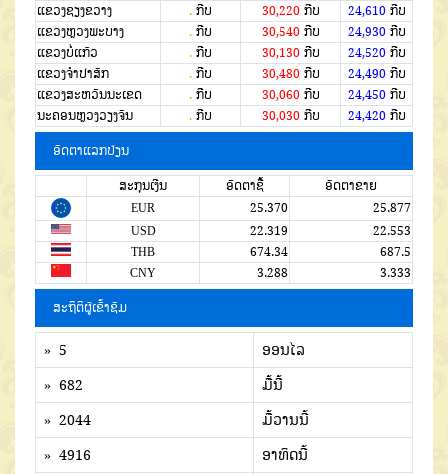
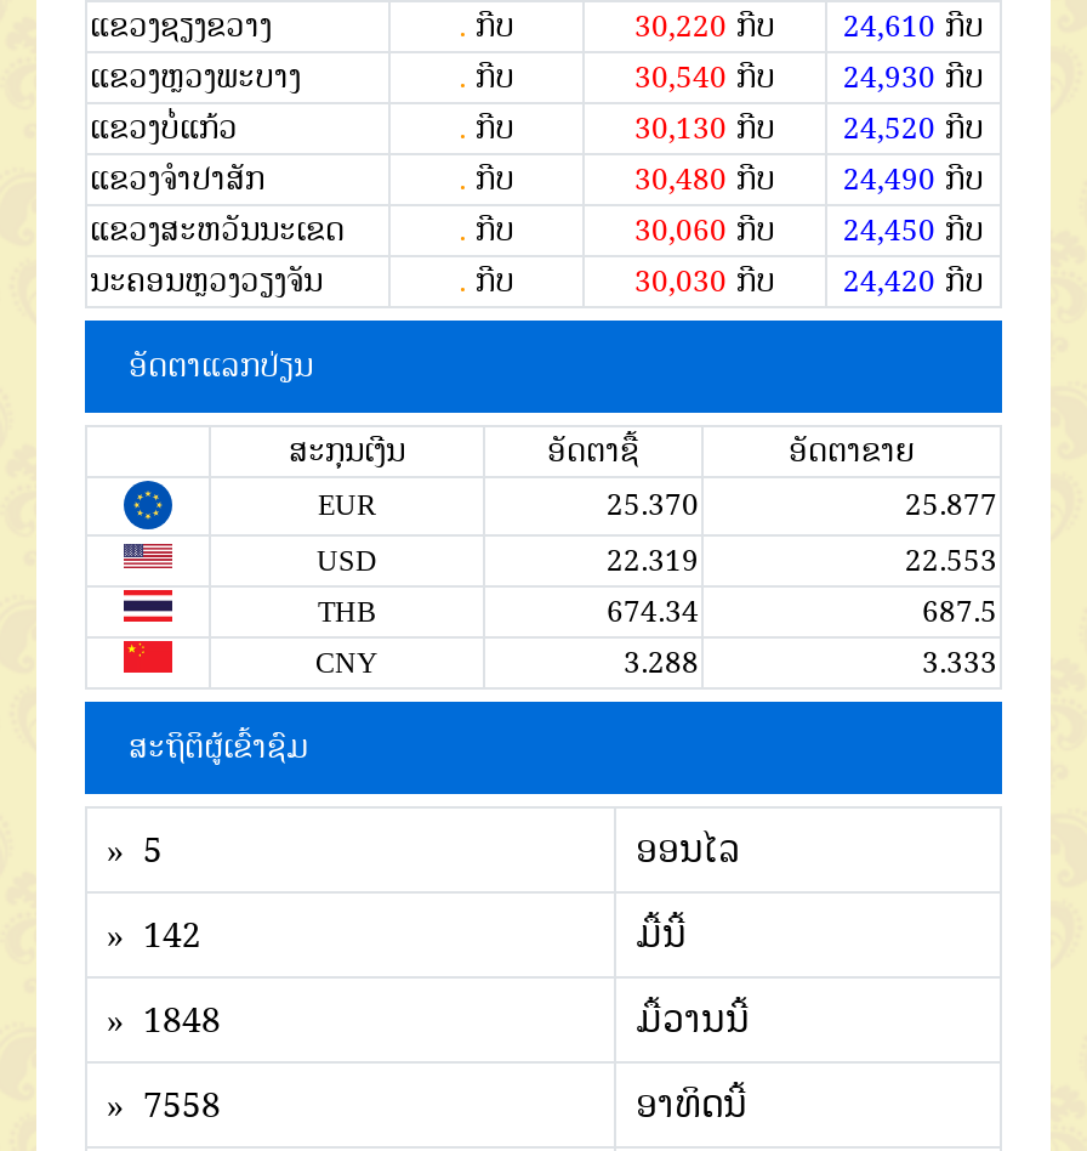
- » 682
+ » 142

- » 2044
+ » 1848

- » 4916
+ » 7558
